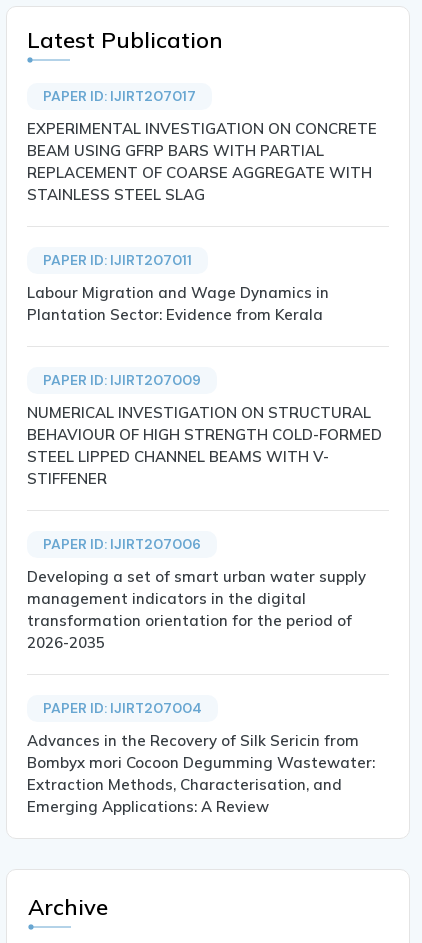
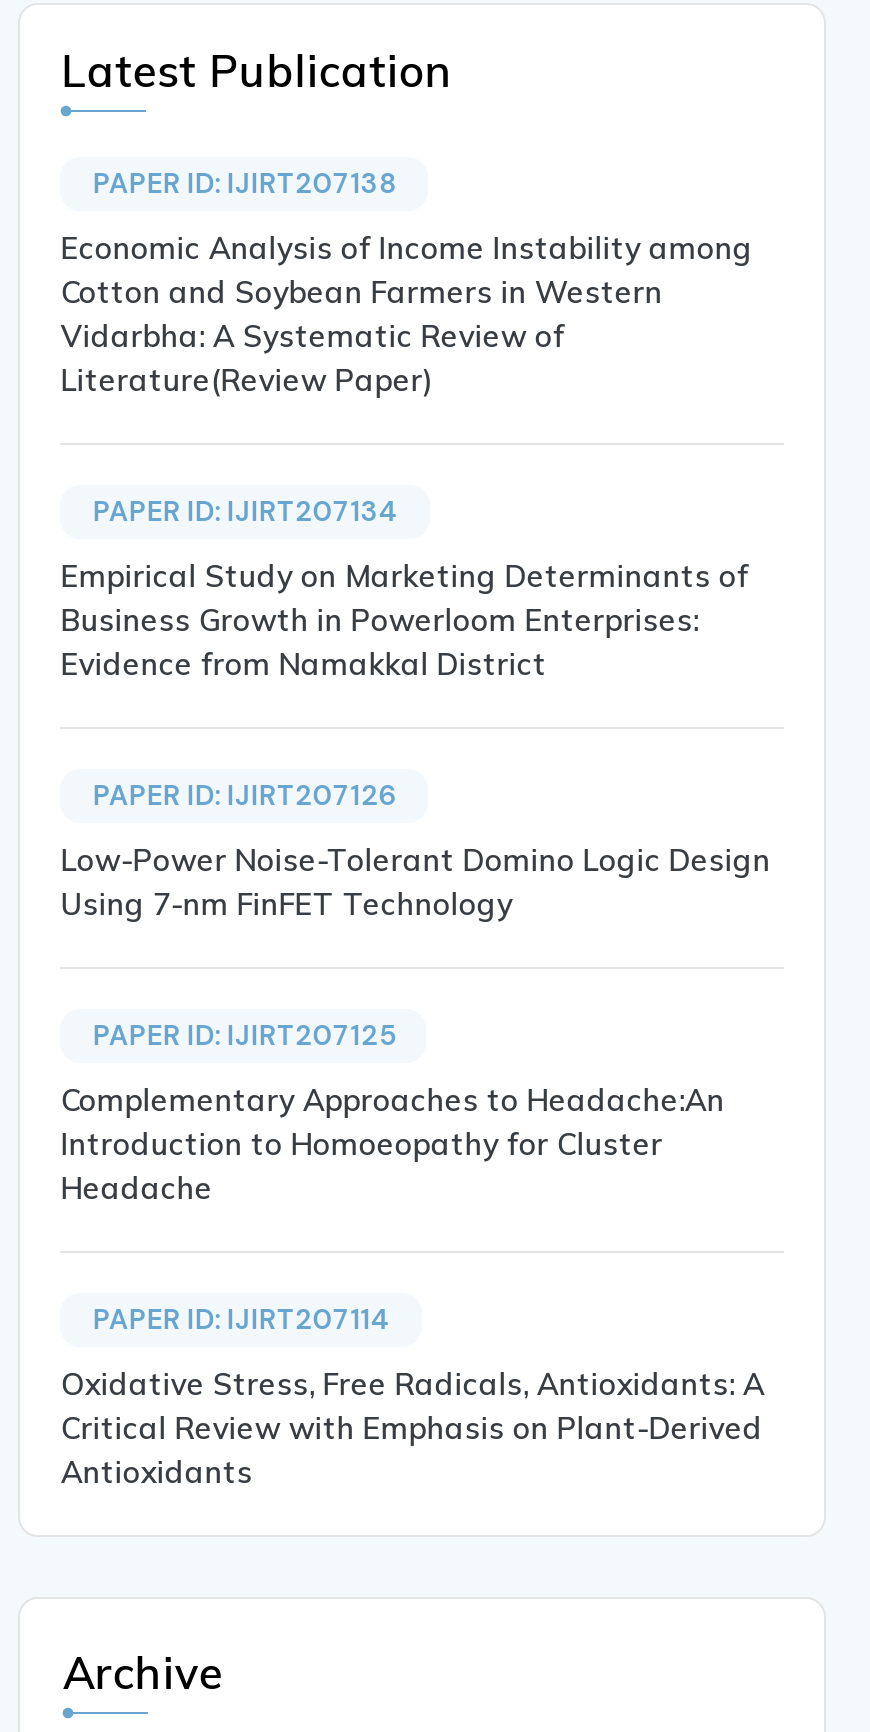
- PAPER ID: IJIRT207017
+ PAPER ID: IJIRT207138

- EXPERIMENTAL INVESTIGATION ON CONCRETE
- BEAM USING GFRP BARS WITH PARTIAL
- REPLACEMENT OF COARSE AGGREGATE WITH
- STAINLESS STEEL SLAG
+ Economic Analysis of Income Instability among
+ Cotton and Soybean Farmers in Western
+ Vidarbha: A Systematic Review of
+ Literature(Review Paper)

- PAPER ID: IJIRT207011
+ PAPER ID: IJIRT207134

- Labour Migration and Wage Dynamics in
- Plantation Sector: Evidence from Kerala
+ Empirical Study on Marketing Determinants of
+ Business Growth in Powerloom Enterprises:
+ Evidence from Namakkal District

- PAPER ID: IJIRT207009
+ PAPER ID: IJIRT207126

- NUMERICAL INVESTIGATION ON STRUCTURAL
- BEHAVIOUR OF HIGH STRENGTH COLD-FORMED
- STEEL LIPPED CHANNEL BEAMS WITH V-
- STIFFENER
+ Low-Power Noise-Tolerant Domino Logic Design
+ Using 7-nm FinFET Technology

- PAPER ID: IJIRT207006
+ PAPER ID: IJIRT207125

- Developing a set of smart urban water supply
- management indicators in the digital
- transformation orientation for the period of
- 2026-2035
+ Complementary Approaches to Headache:An
+ Introduction to Homoeopathy for Cluster
+ Headache

- PAPER ID: IJIRT207004
+ PAPER ID: IJIRT207114

- Advances in the Recovery of Silk Sericin from
- Bombyx mori Cocoon Degumming Wastewater:
- Extraction Methods, Characterisation, and
- Emerging Applications: A Review
+ Oxidative Stress, Free Radicals, Antioxidants: A
+ Critical Review with Emphasis on Plant-Derived
+ Antioxidants
